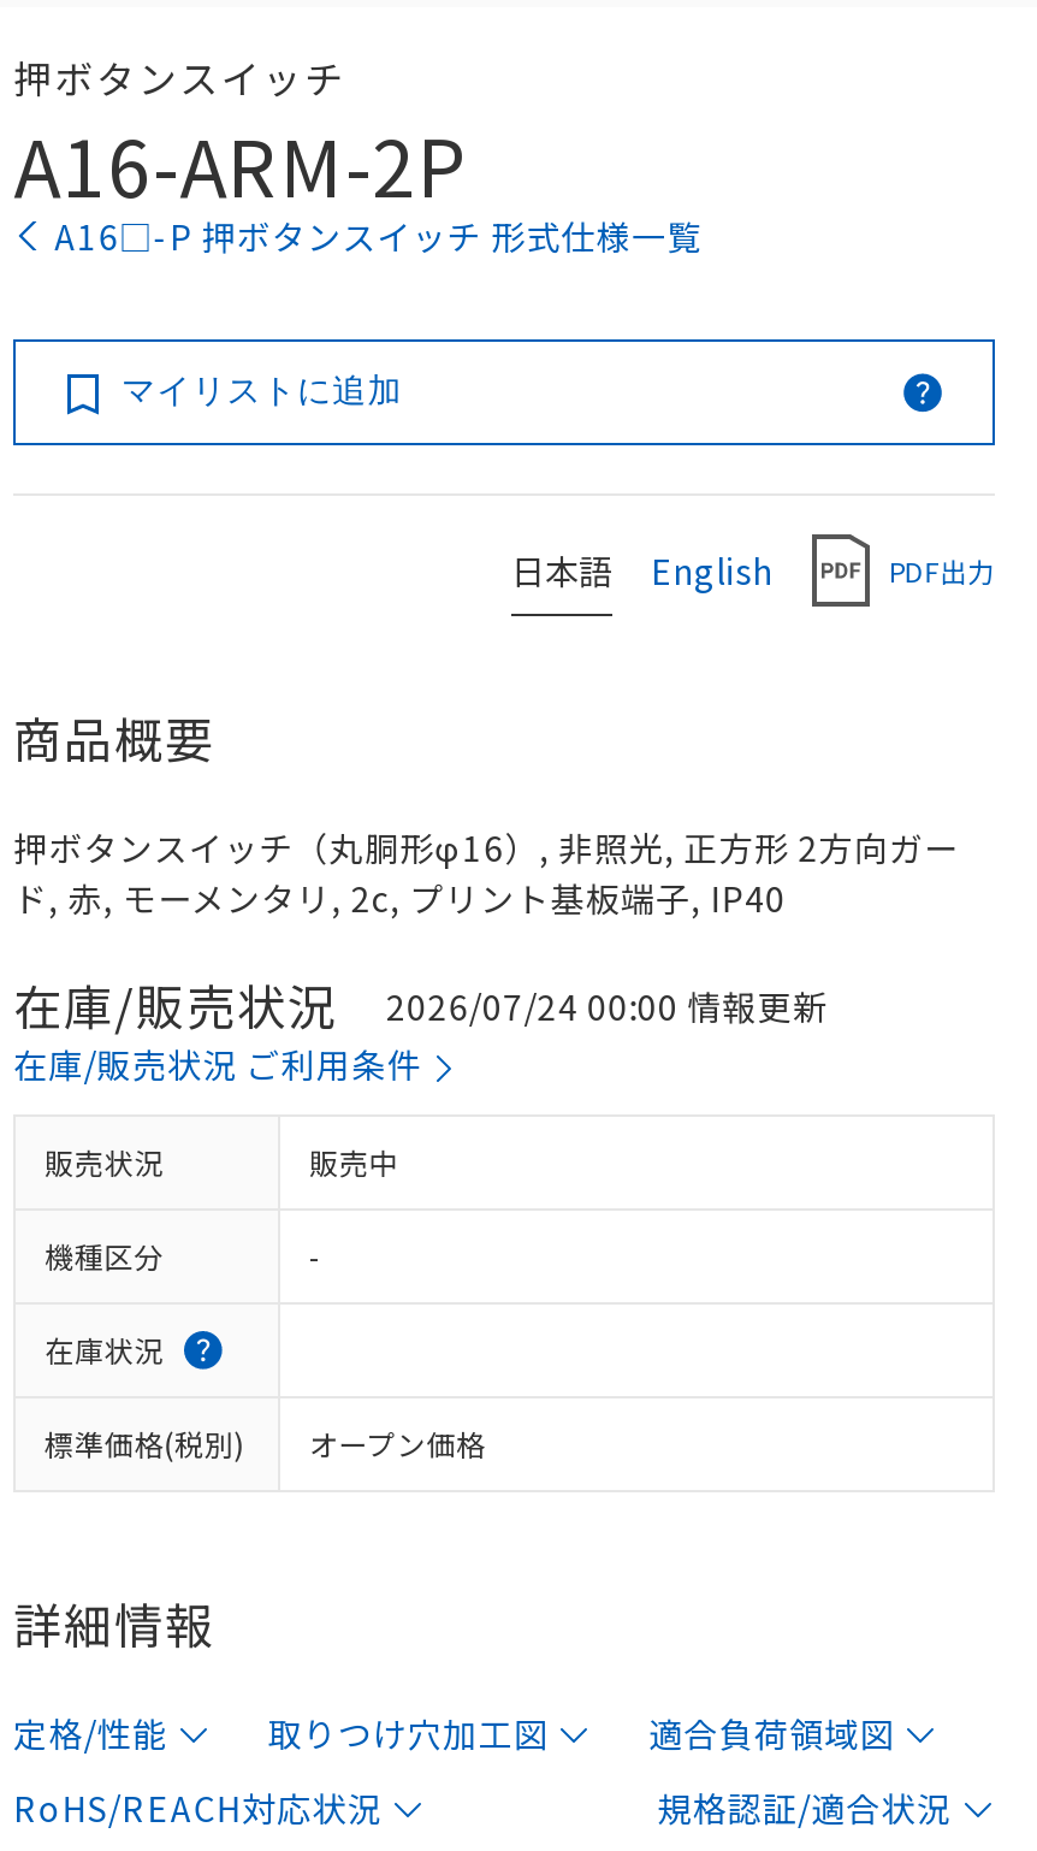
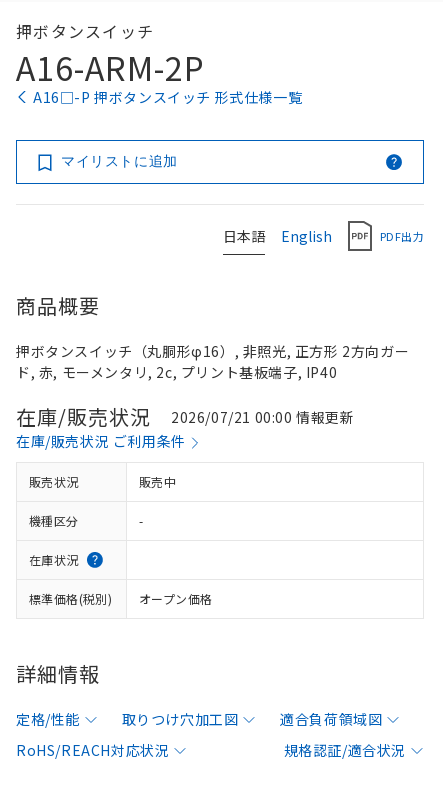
- 在庫/販売状況 2026/07/24 00:00 情報更新
+ 在庫/販売状況 2026/07/21 00:00 情報更新
